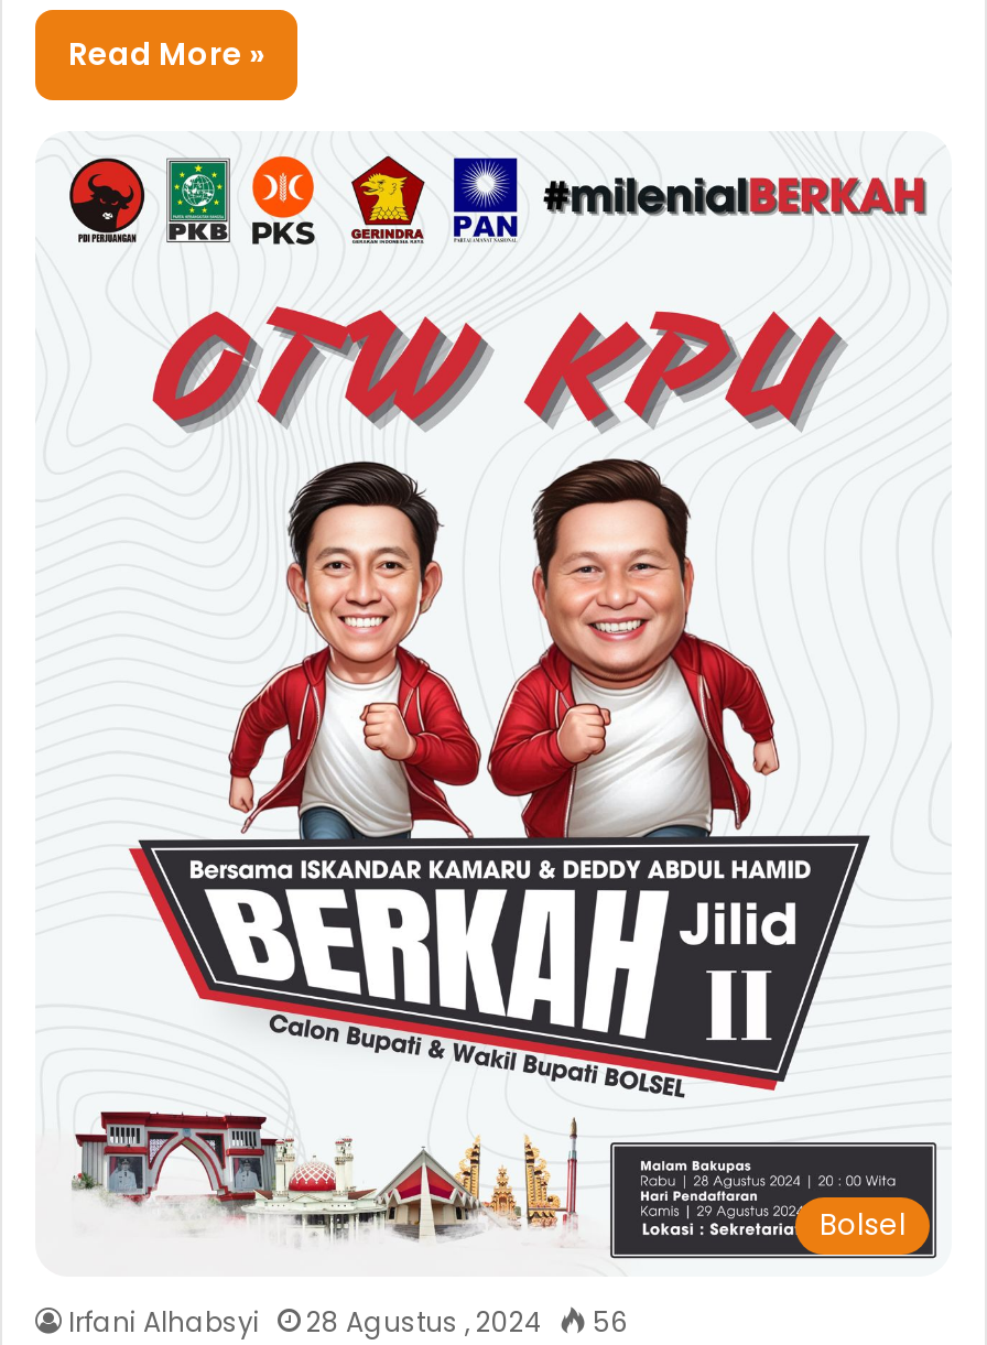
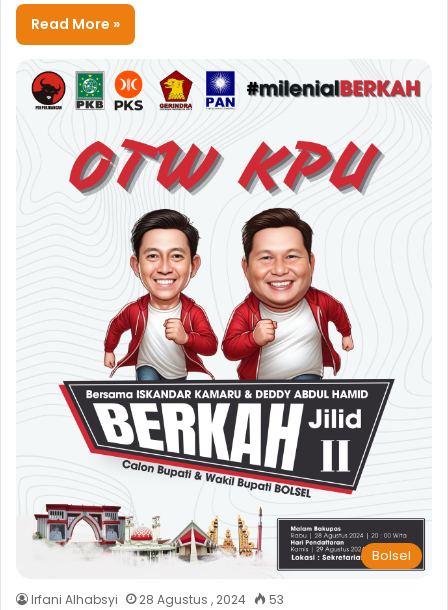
- Irfani Alhabsyi 28 Agustus , 2024 56
+ Irfani Alhabsyi 28 Agustus , 2024 53
